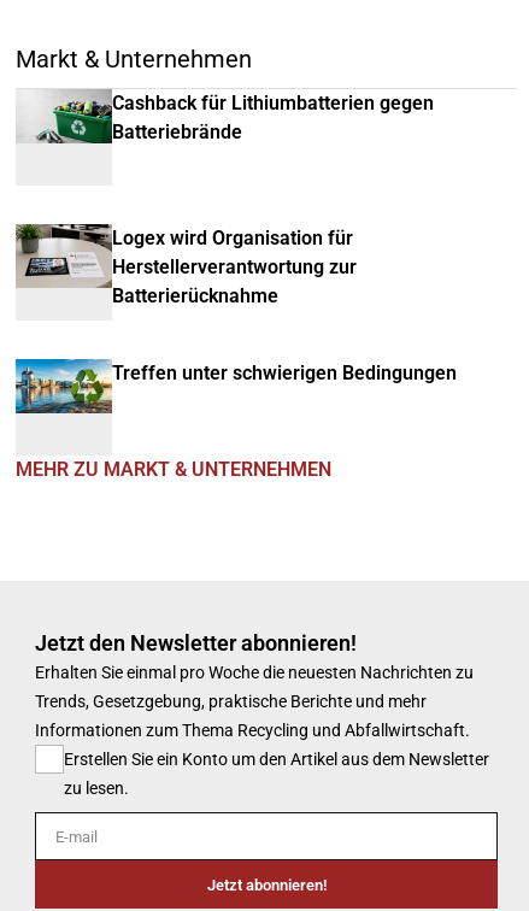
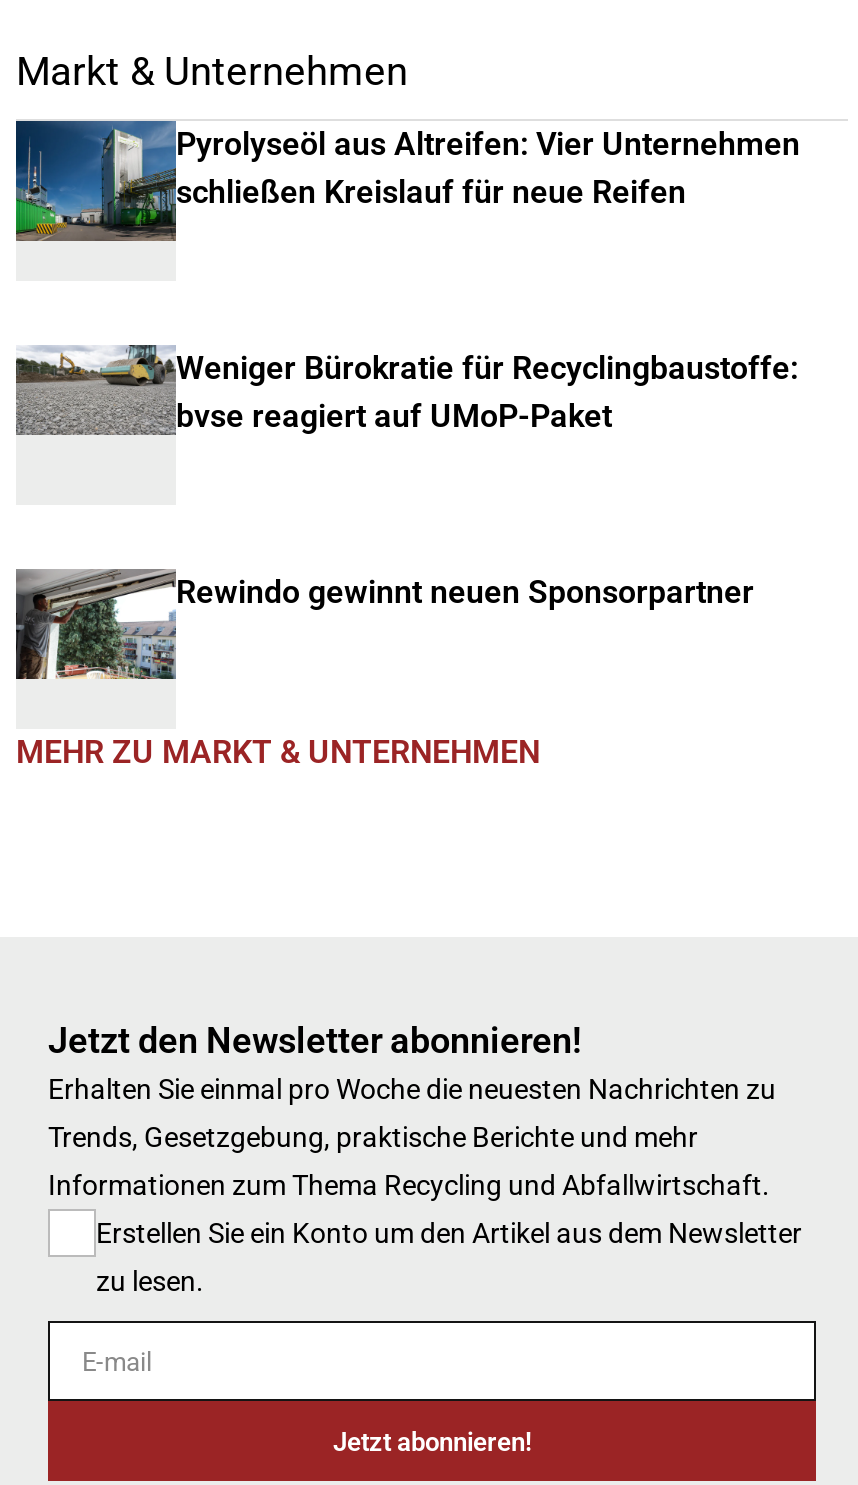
- [image]
- Cashback für Lithiumbatterien gegen
- Batteriebrände
+ [image]
+ Pyrolyseöl aus Altreifen: Vier Unternehmen
+ schließen Kreislauf für neue Reifen

- [image]
- Logex wird Organisation für
- Herstellerverantwortung zur
- Batterierücknahme
+ [image]
+ Weniger Bürokratie für Recyclingbaustoffe:
+ bvse reagiert auf UMoP-Paket

- [image]
- Treffen unter schwierigen Bedingungen
+ [image]
+ Rewindo gewinnt neuen Sponsorpartner
